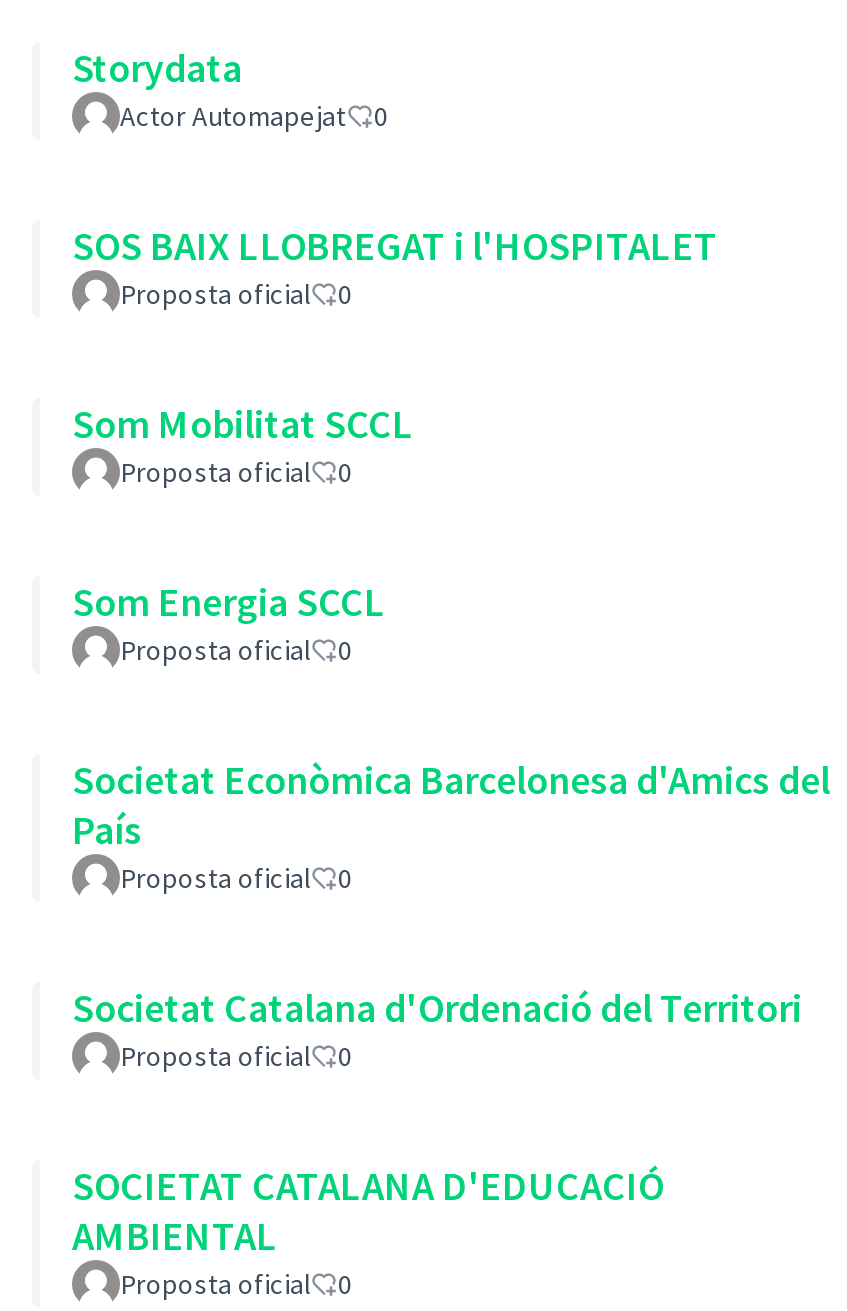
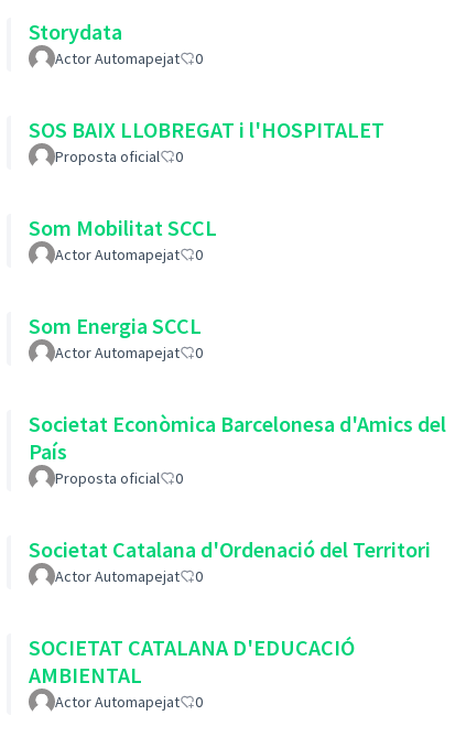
- Proposta oficial
+ Actor Automapejat

- Proposta oficial
+ Actor Automapejat

- Proposta oficial
+ Actor Automapejat

- Proposta oficial
+ Actor Automapejat
